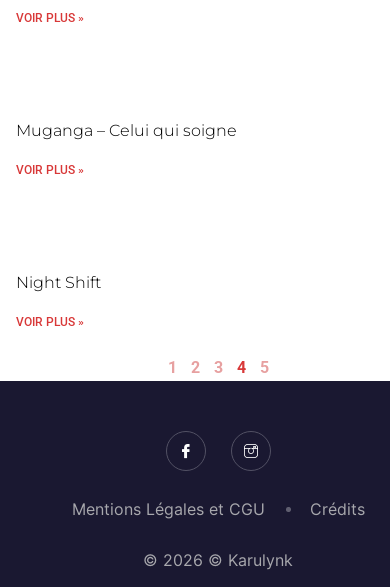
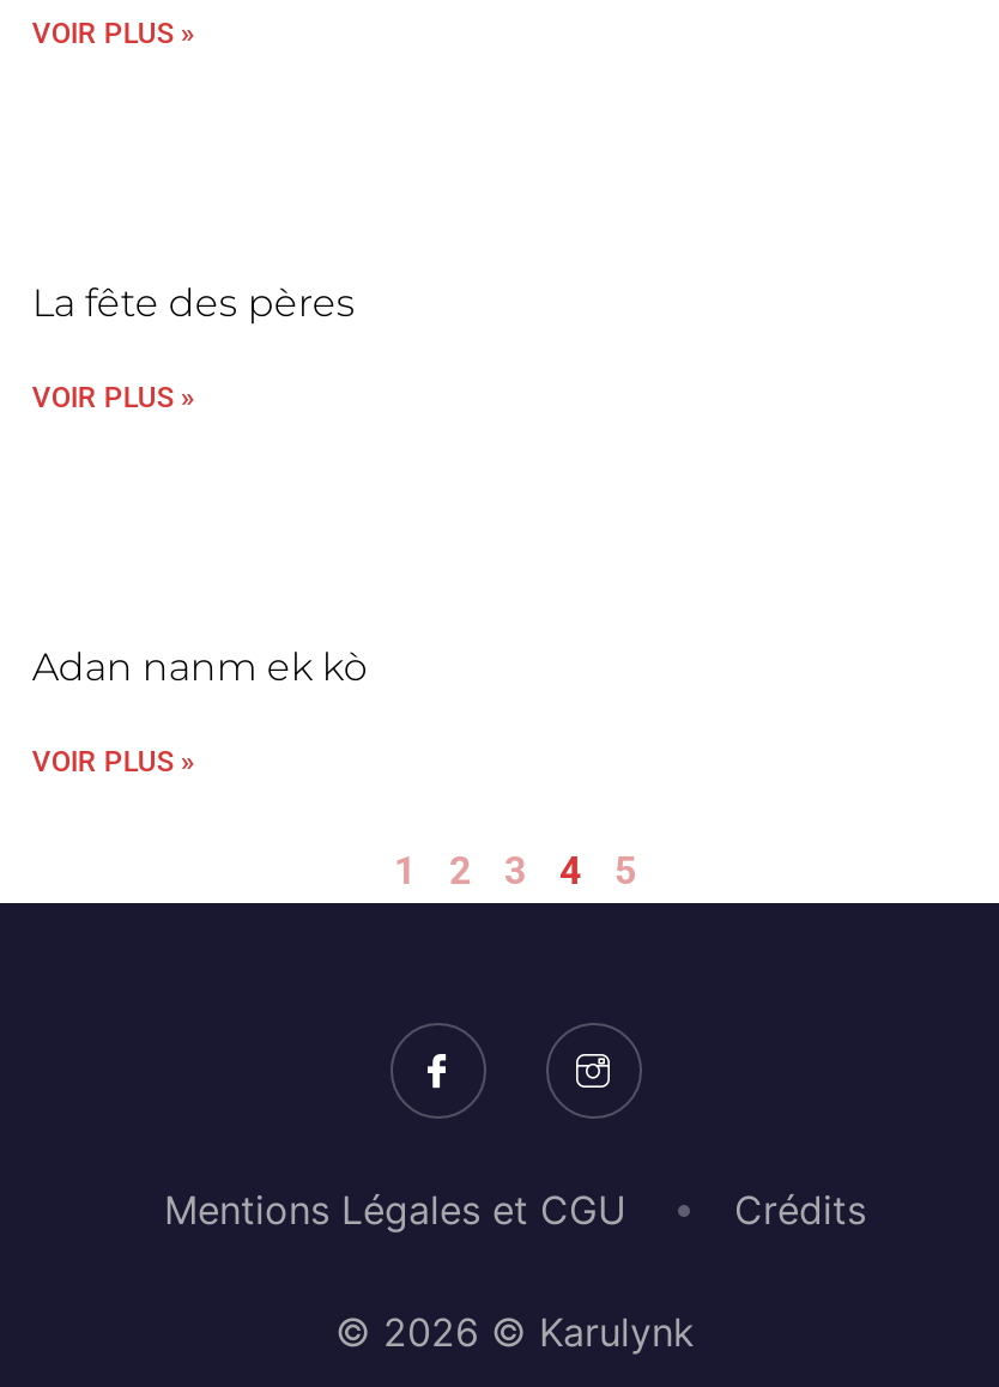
- Muganga – Celui qui soigne
+ La fête des pères

- Night Shift
+ Adan nanm ek kò
